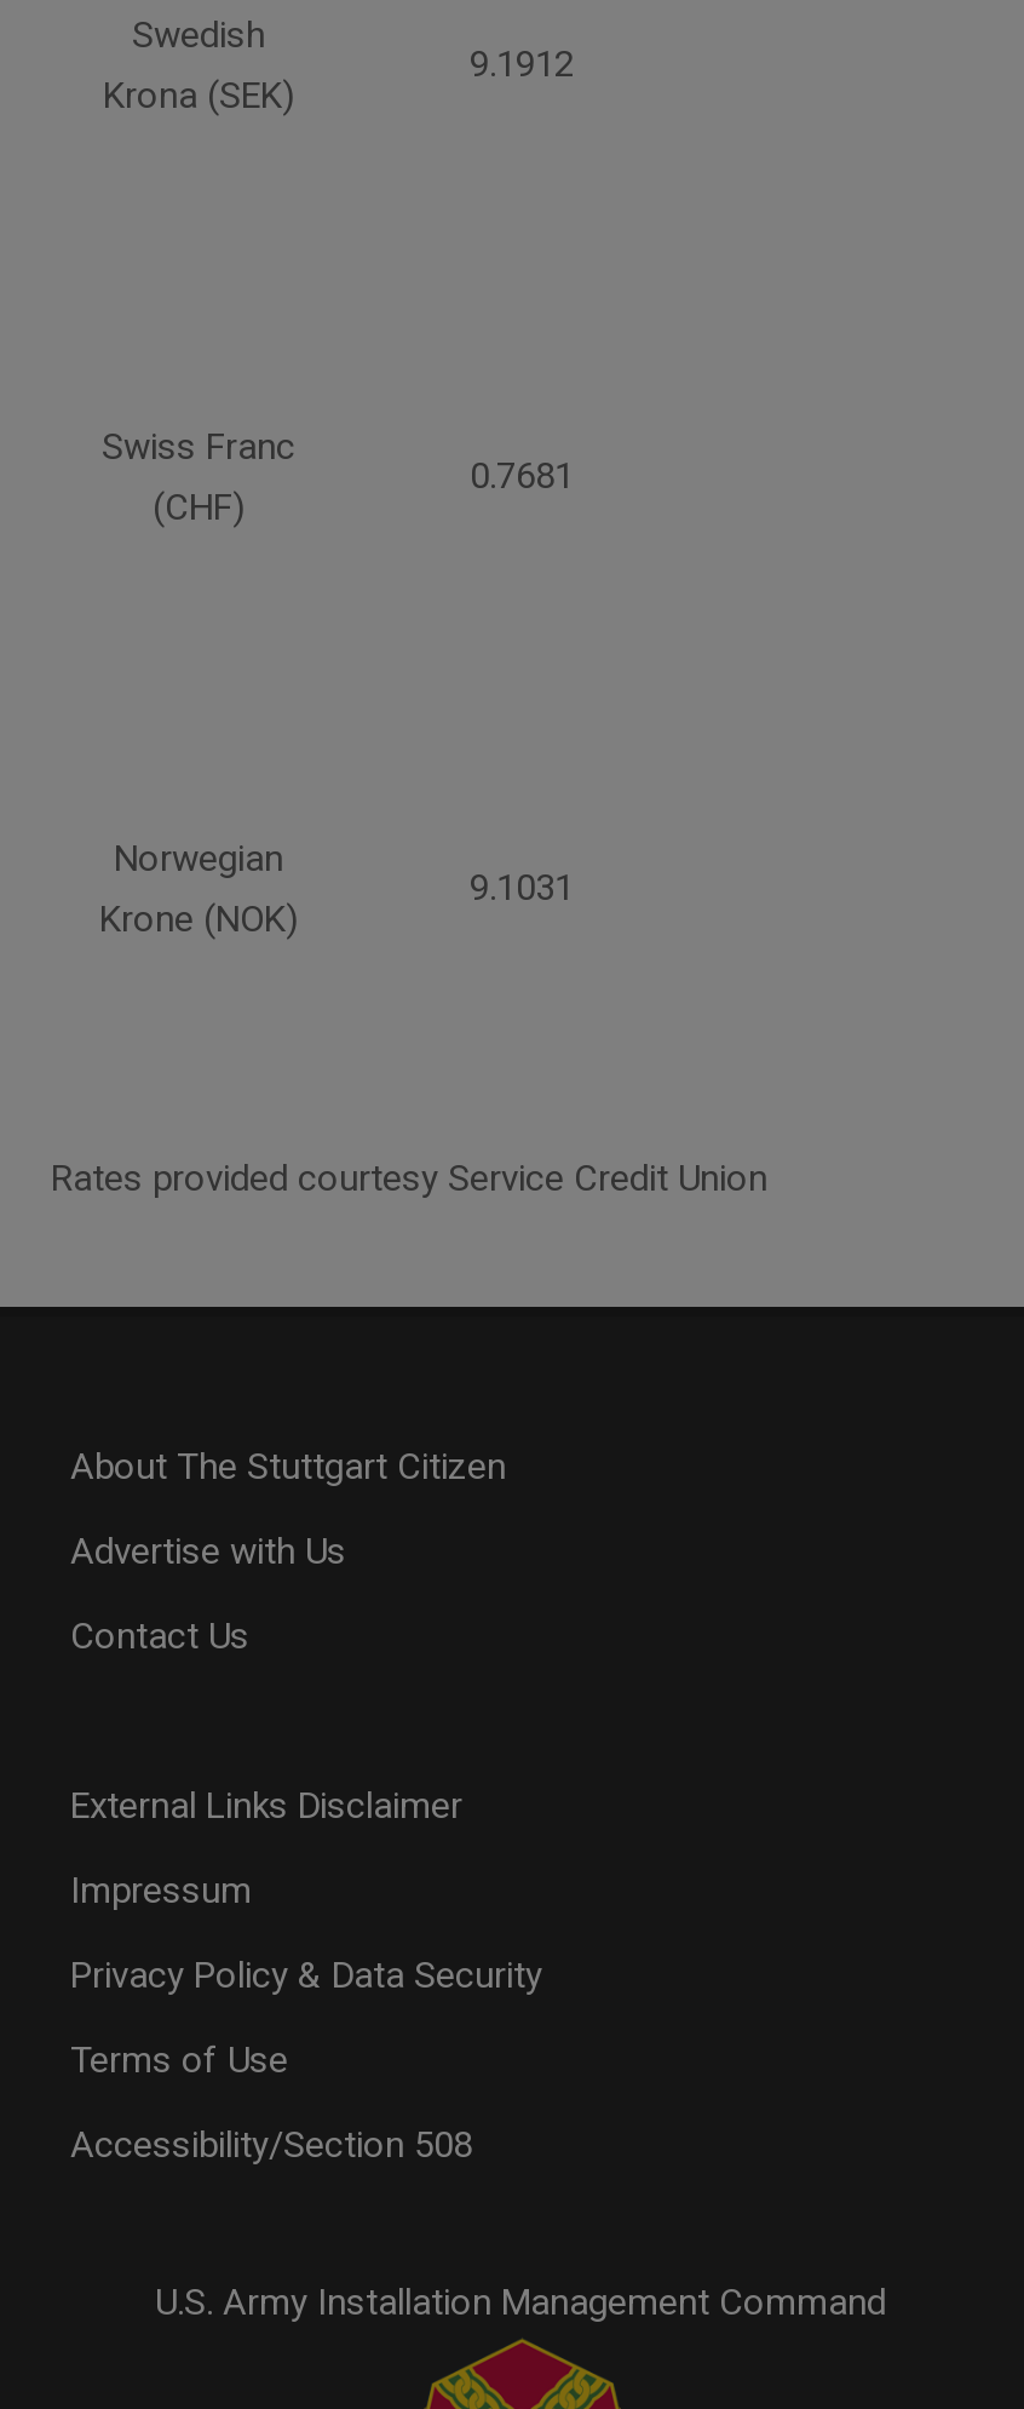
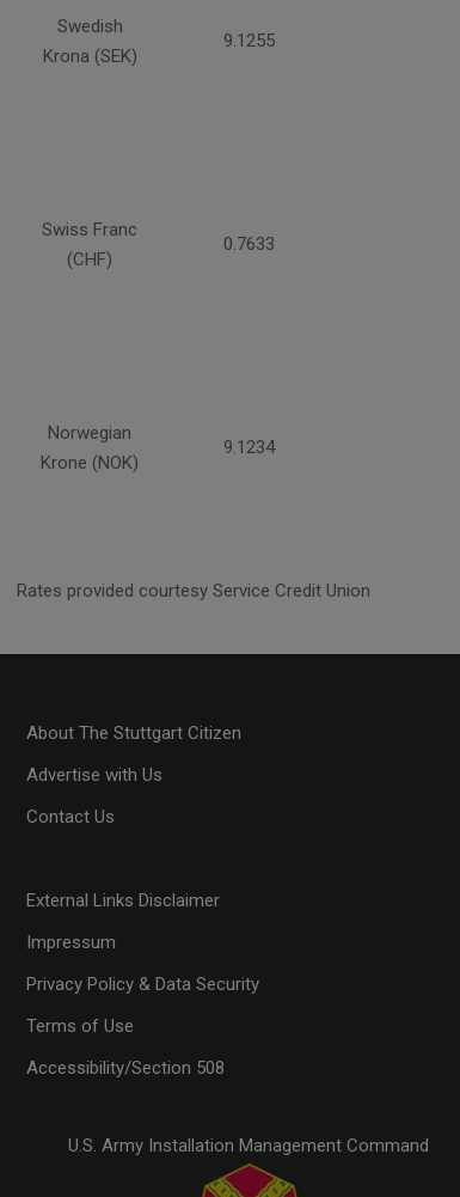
- 9.1912
+ 9.1255

- 0.7681
+ 0.7633

- 9.1031
+ 9.1234
